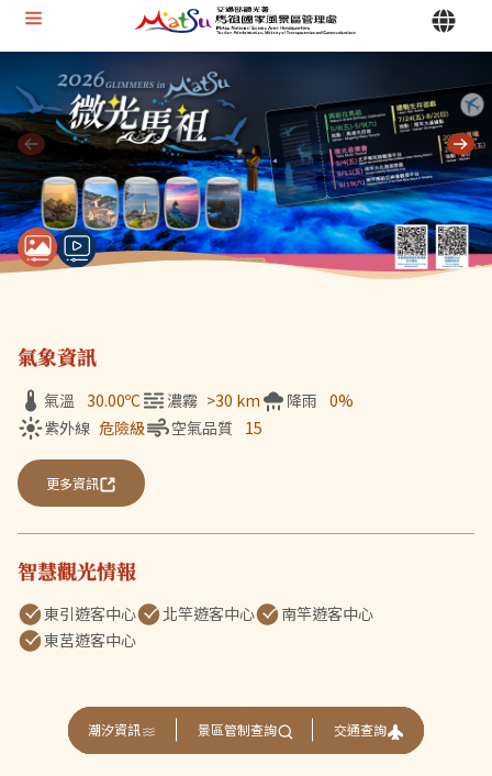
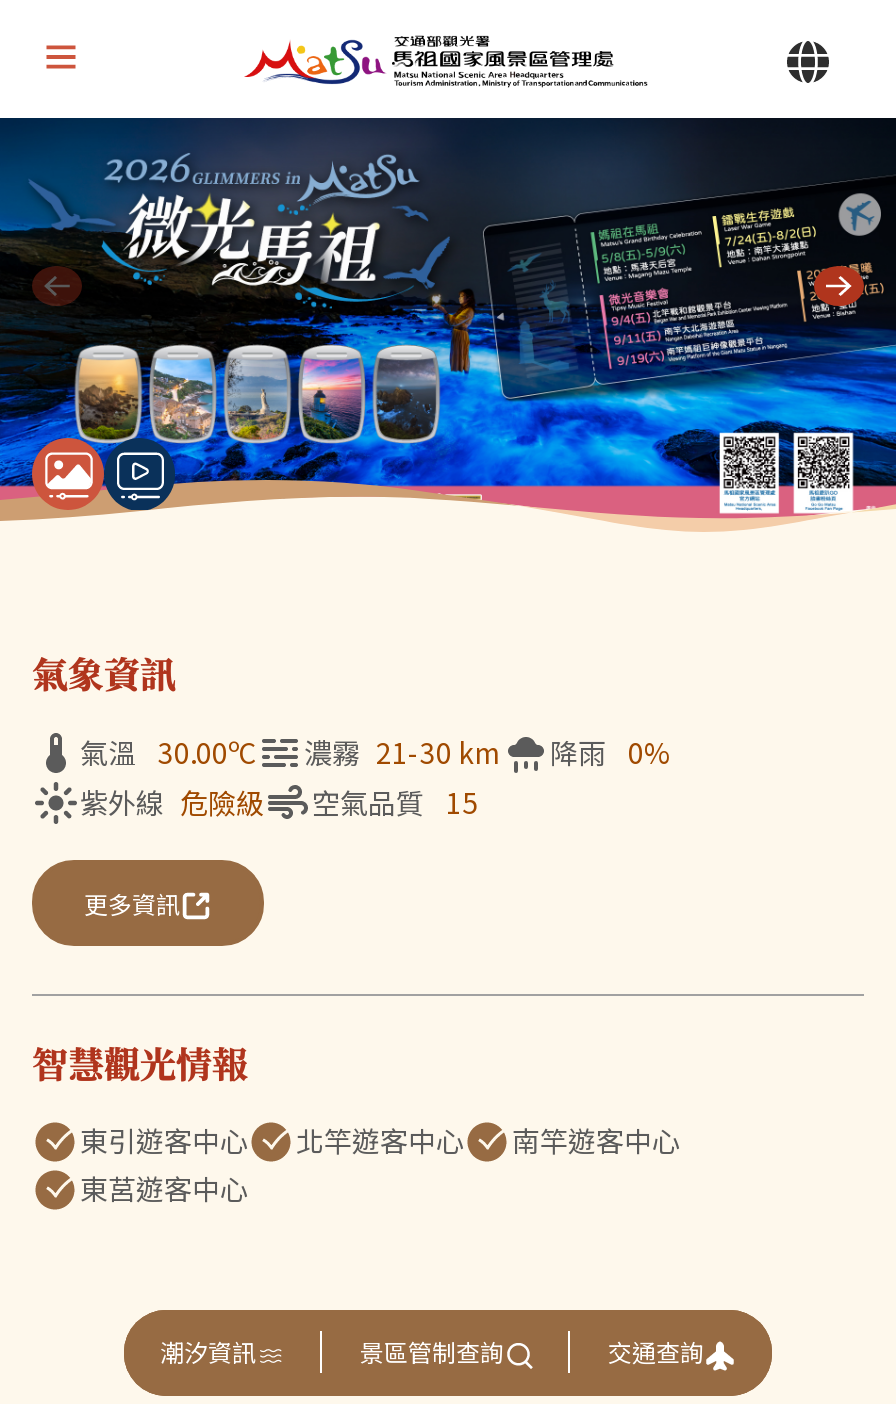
- 氣溫 30.00ºC 濃霧 >30 km 降雨 0%
+ 氣溫 30.00ºC 濃霧 21-30 km 降雨 0%
